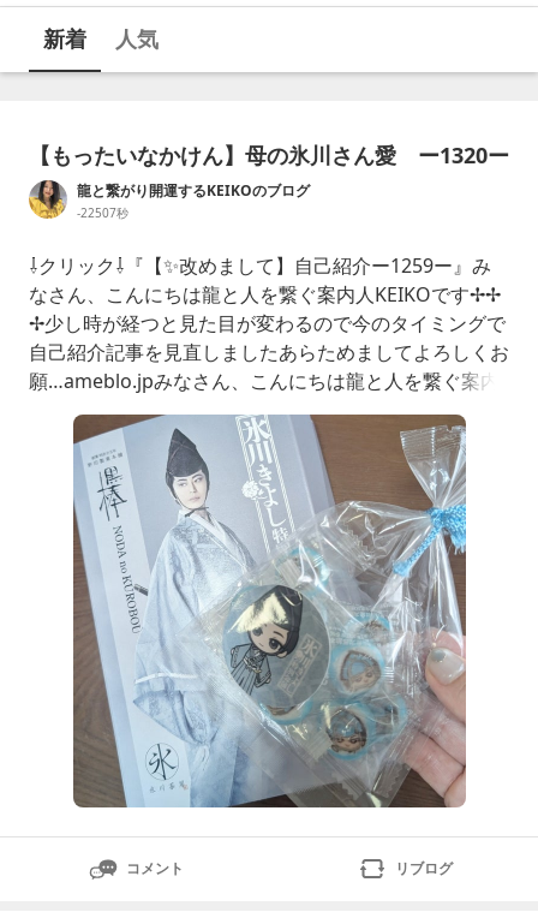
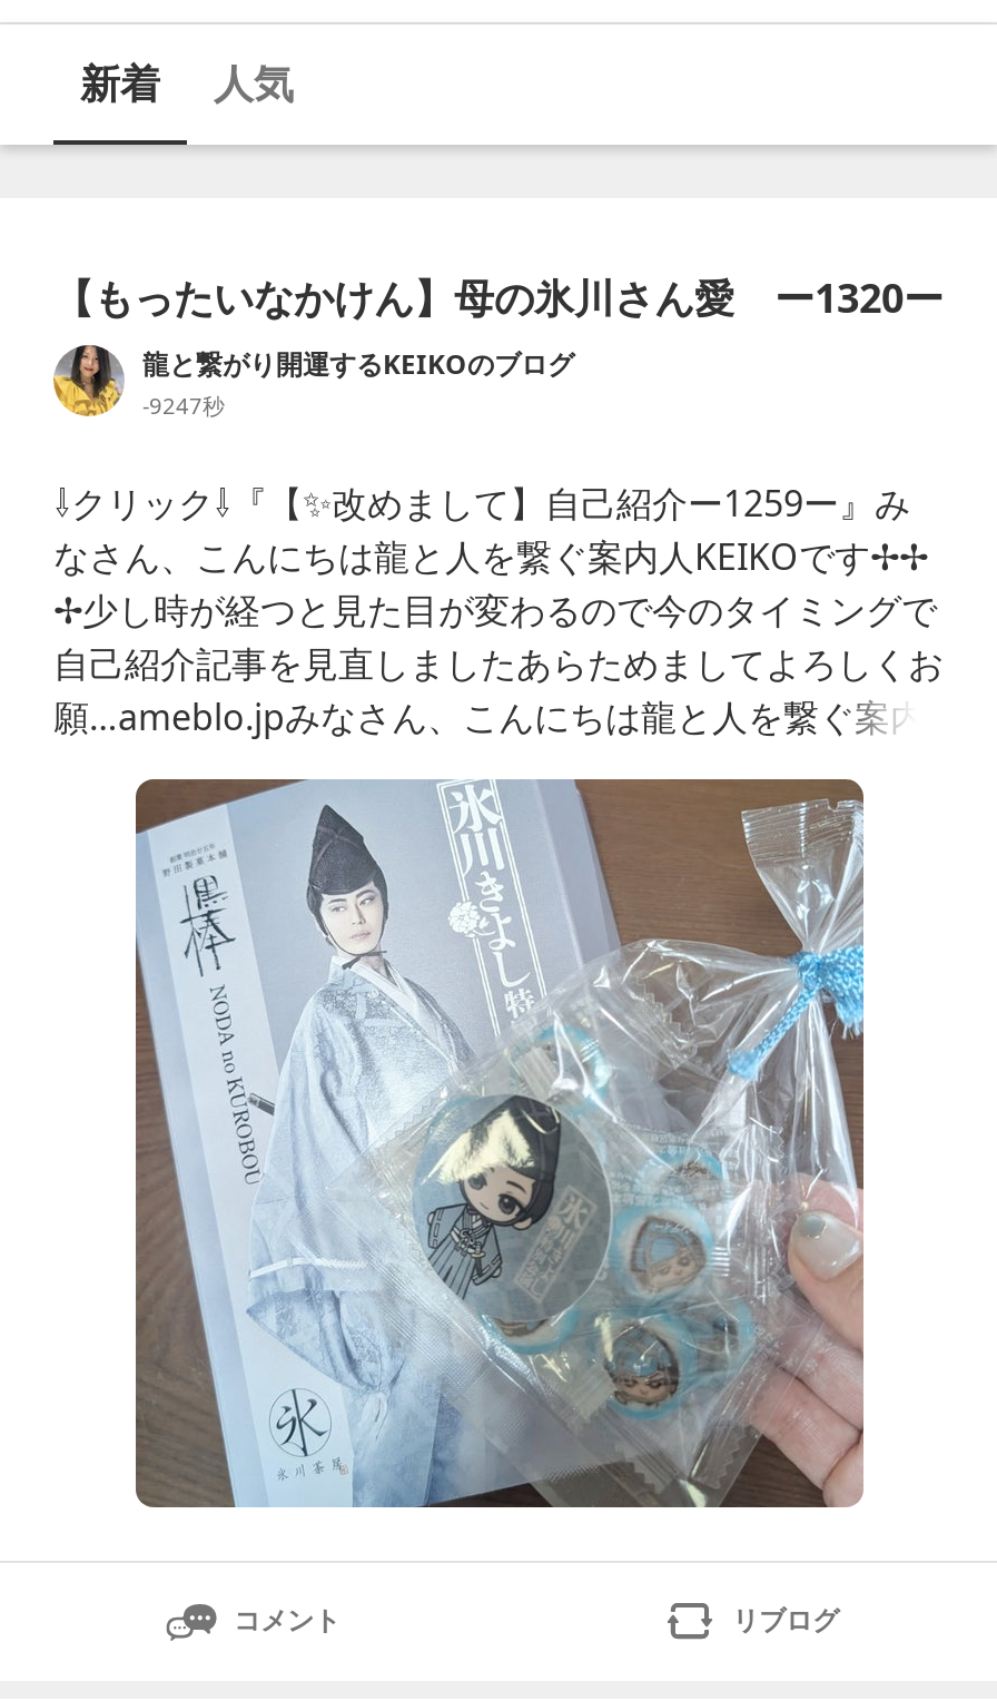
- -22507秒
+ -9247秒
